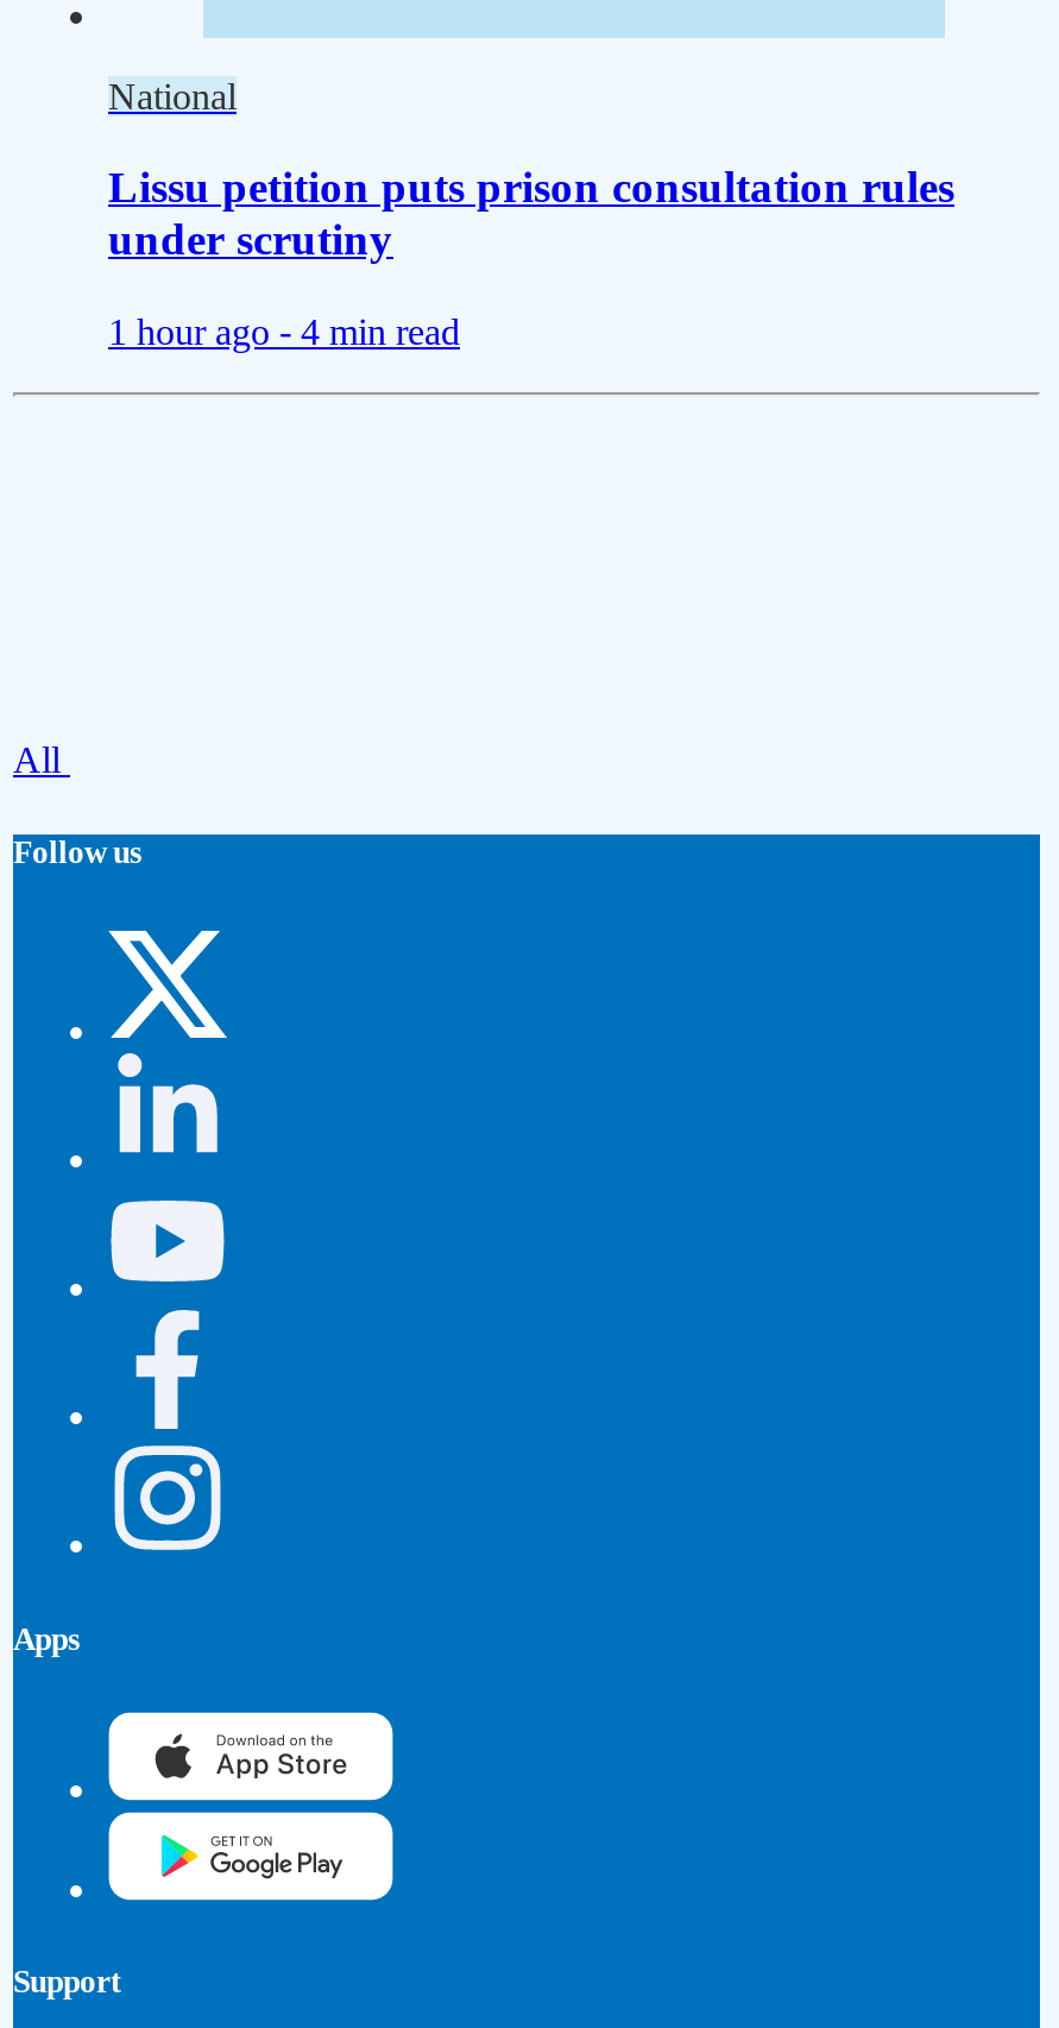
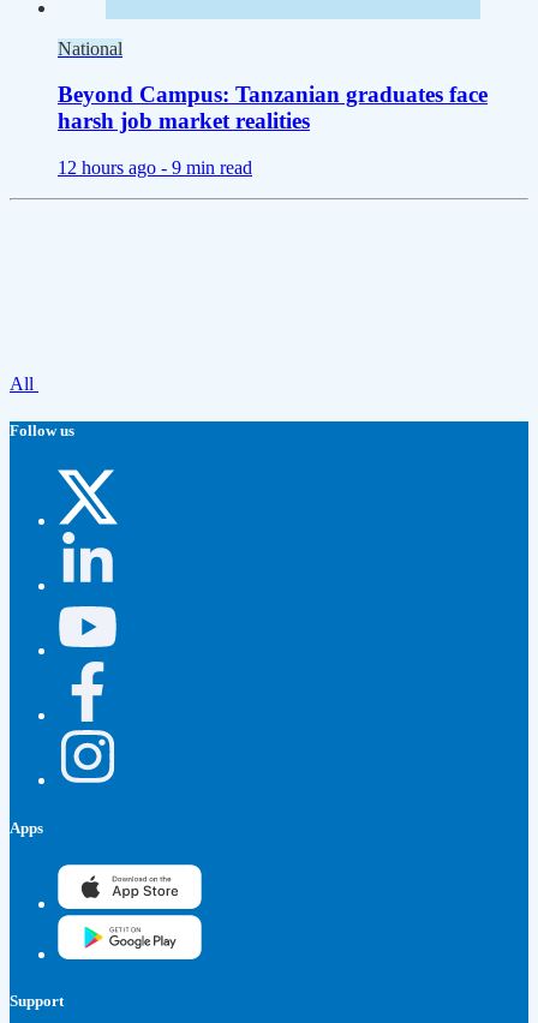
- Lissu petition puts prison consultation rules
- under scrutiny
+ Beyond Campus: Tanzanian graduates face
+ harsh job market realities

- 1 hour ago - 4 min read
+ 12 hours ago - 9 min read
